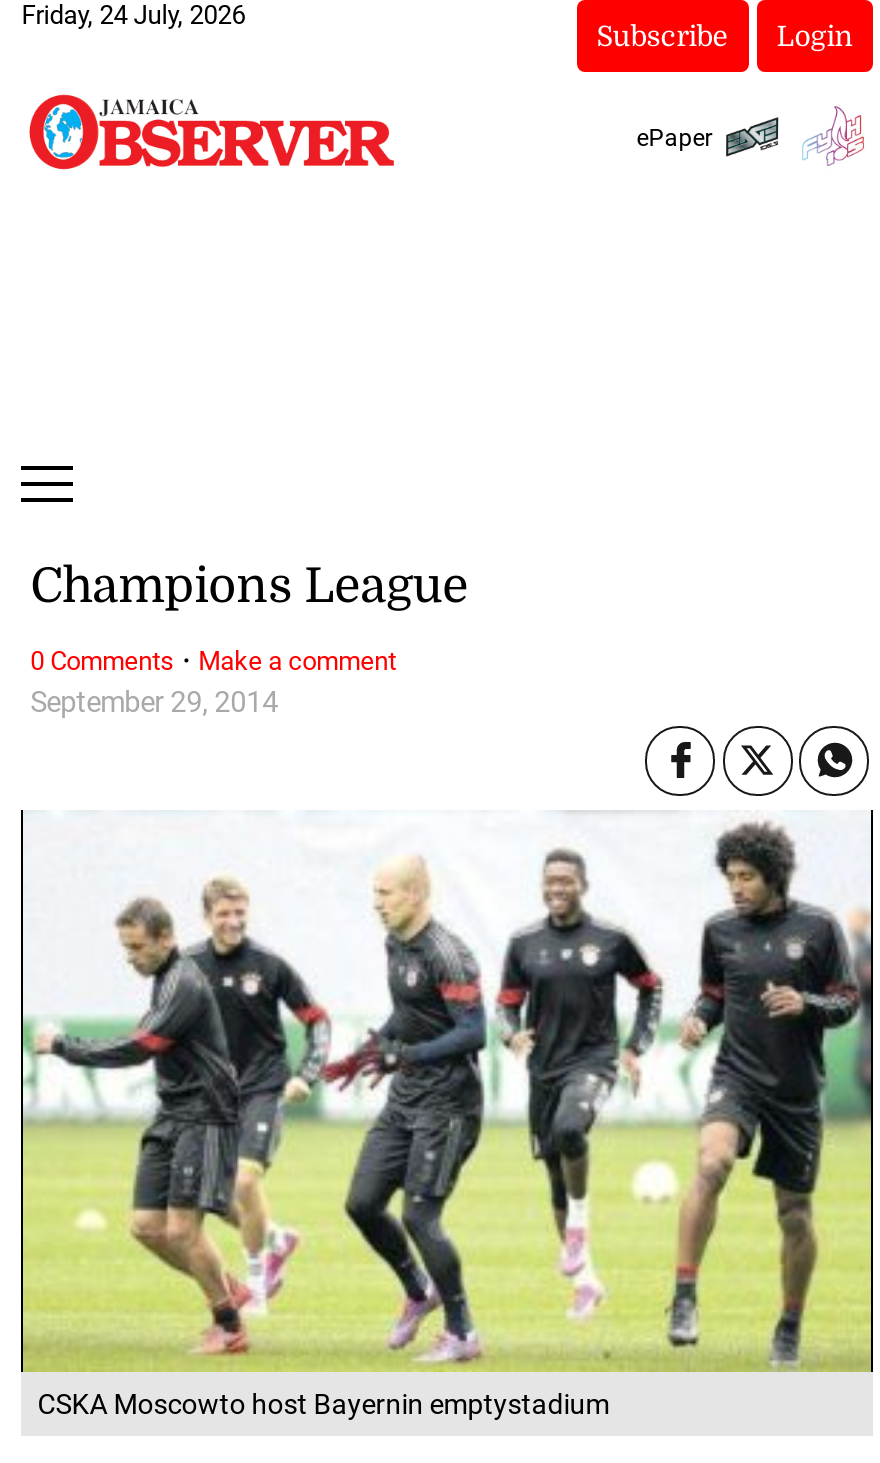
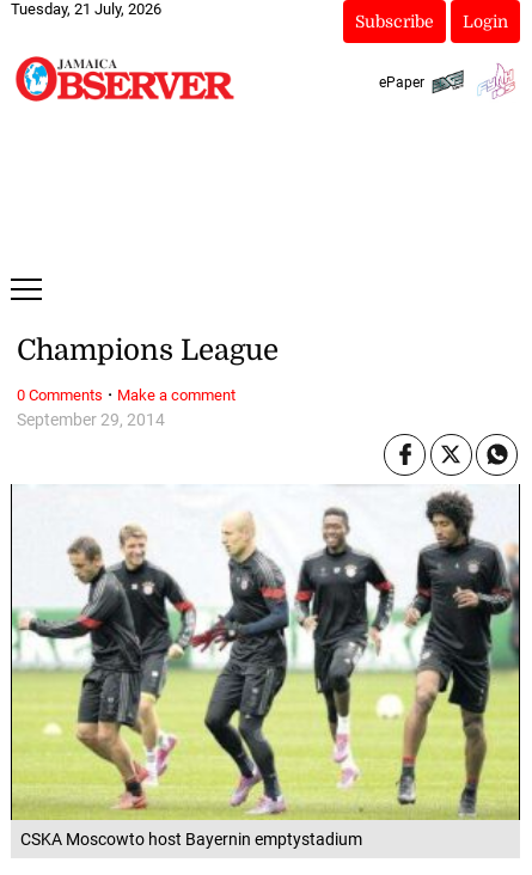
- Friday, 24 July, 2026
+ Tuesday, 21 July, 2026
